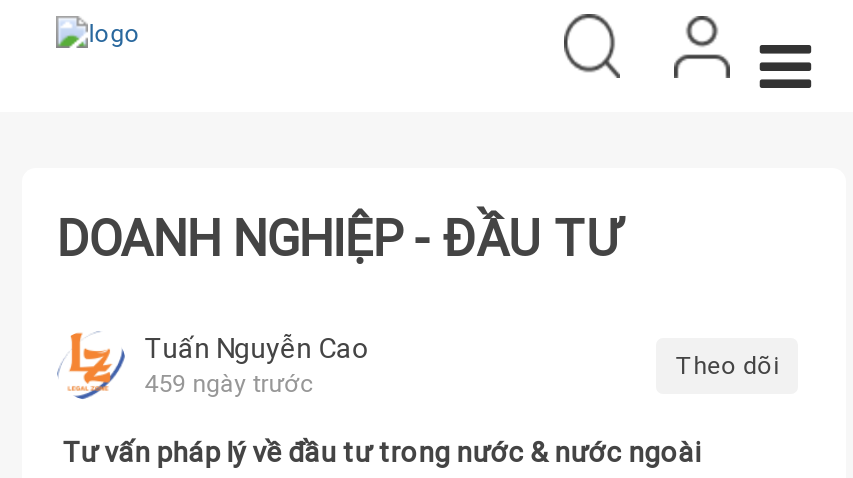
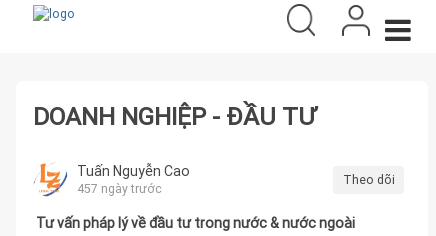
- 459 ngày trước
+ 457 ngày trước
